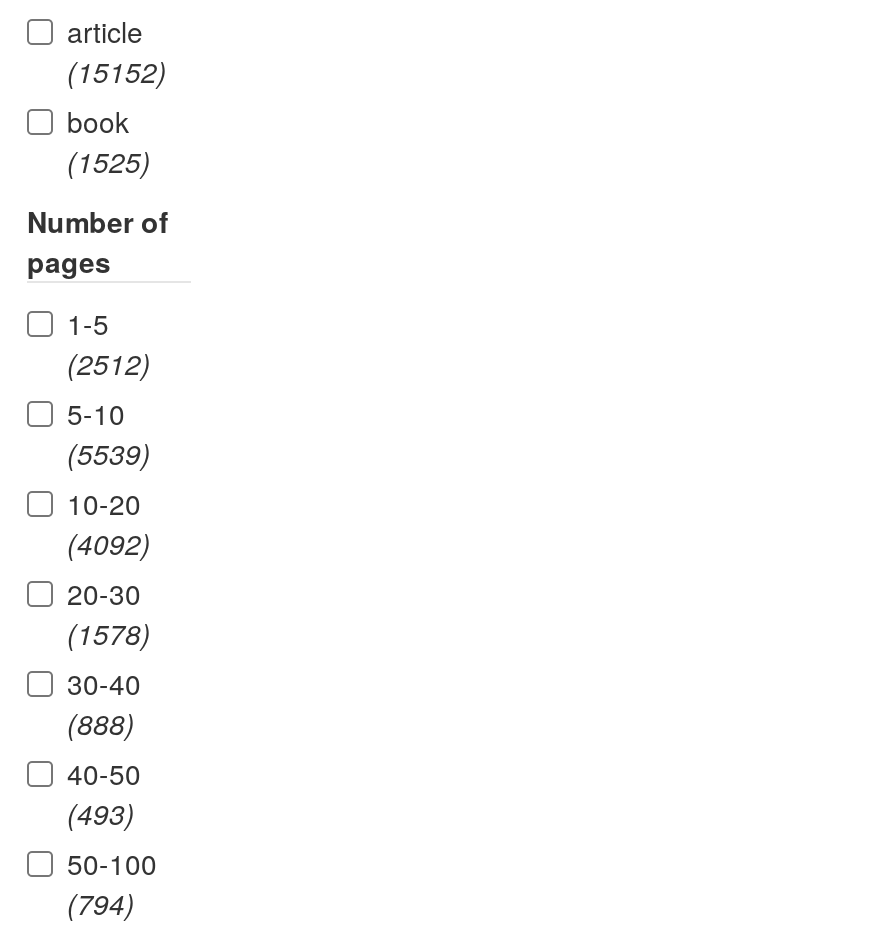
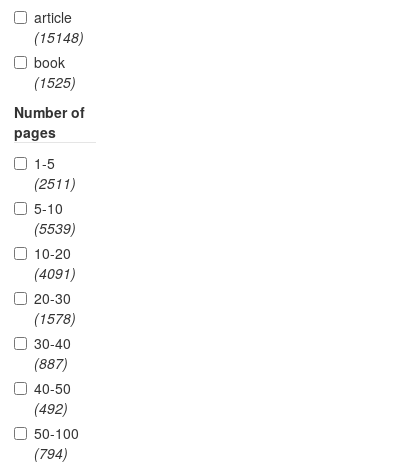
- (15152)
+ (15148)

- (2512)
+ (2511)

- (4092)
+ (4091)

- (888)
+ (887)

- (493)
+ (492)
